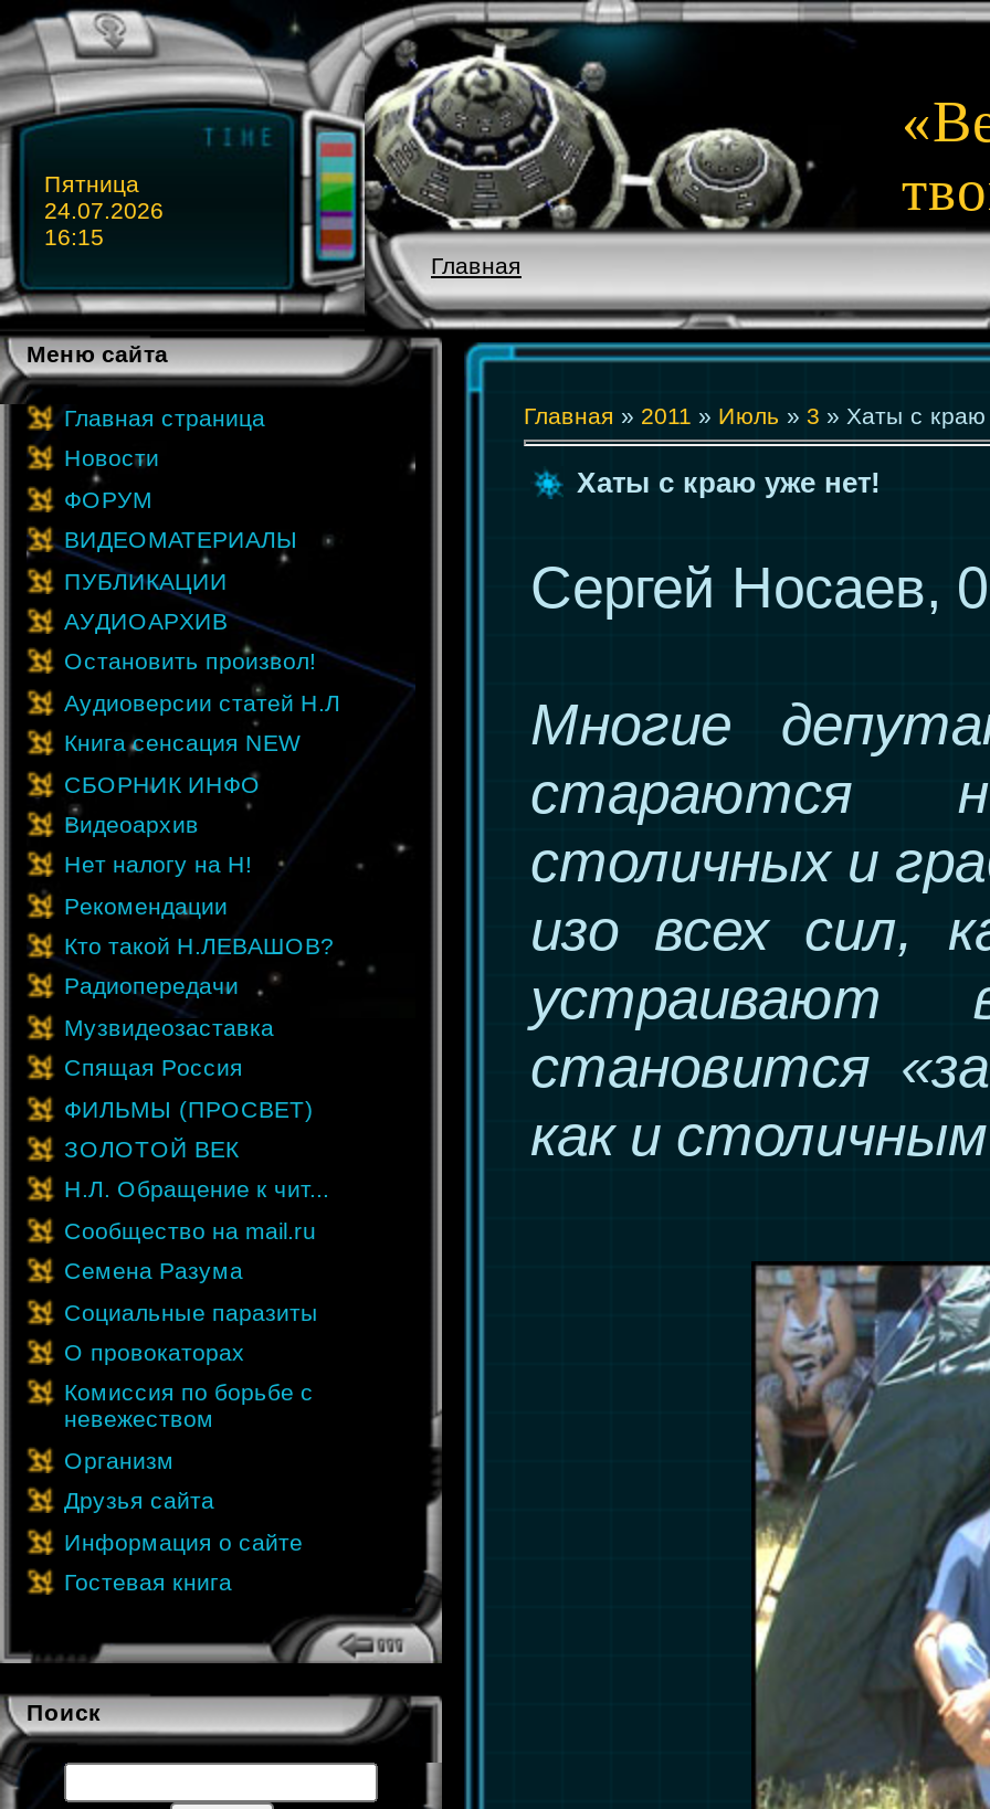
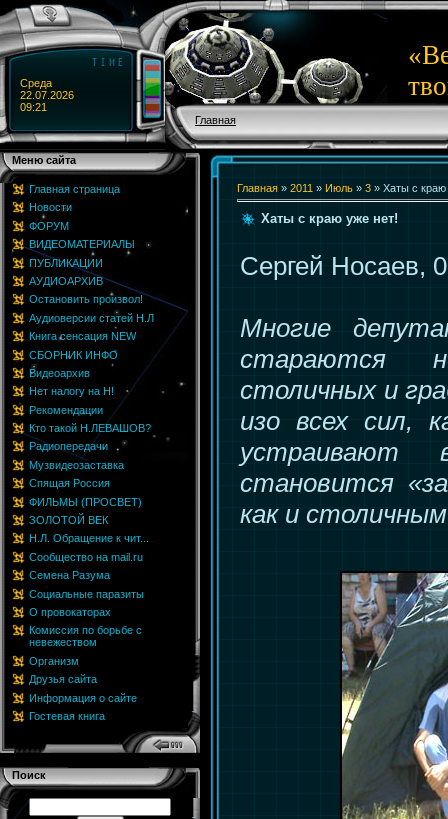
- Пятница
- 24.07.2026
- 16:15
+ Среда
+ 22.07.2026
+ 09:21
